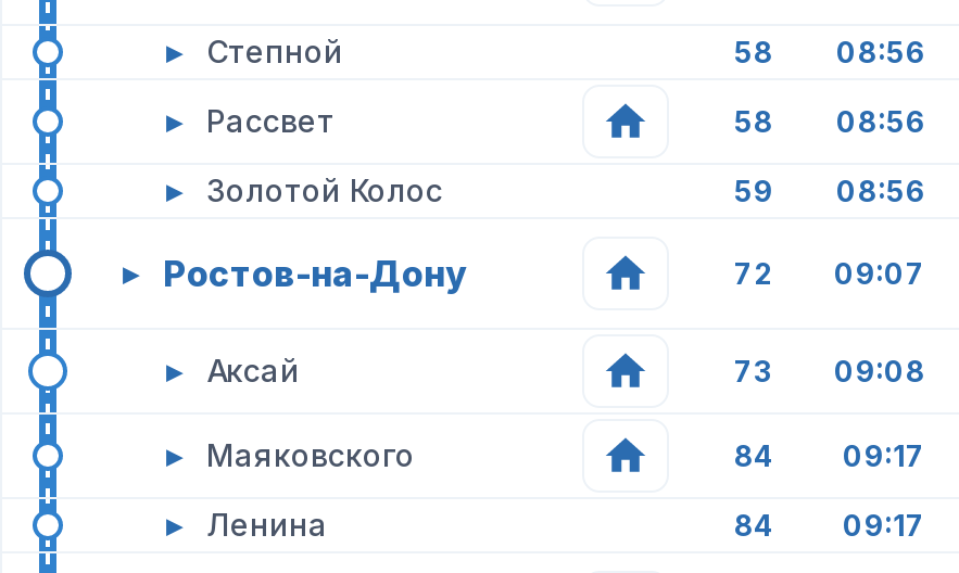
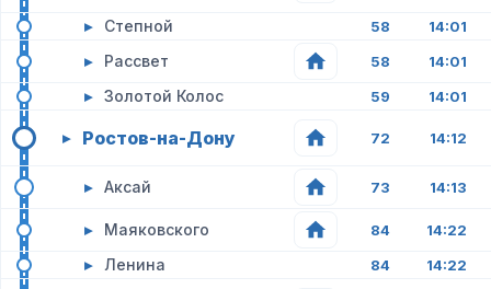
- 08:56
+ 14:01

- 08:56
+ 14:01

- 08:56
+ 14:01

- 09:07
+ 14:12

- 09:08
+ 14:13

- 09:17
+ 14:22

- 09:17
+ 14:22
